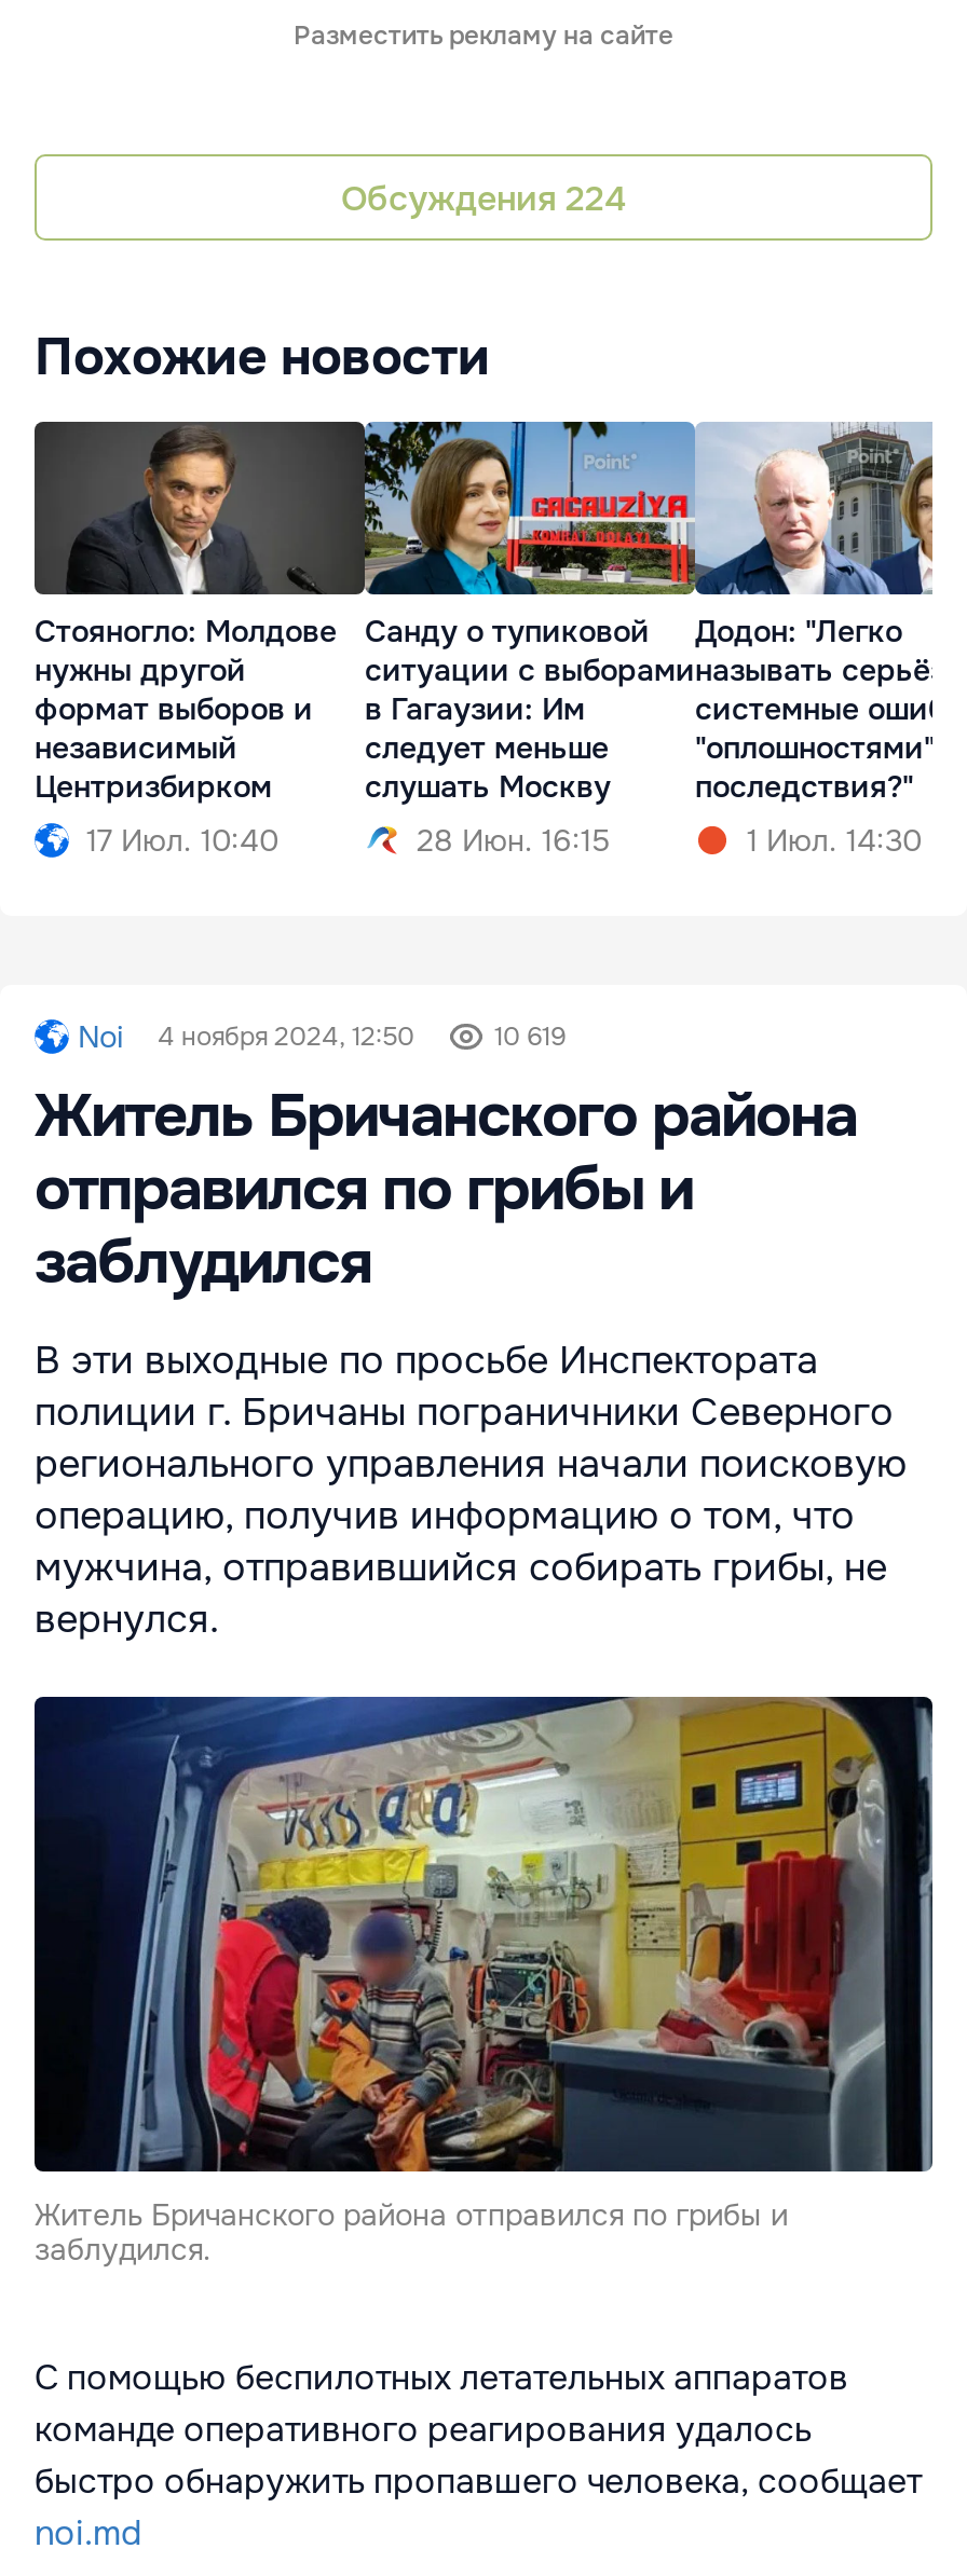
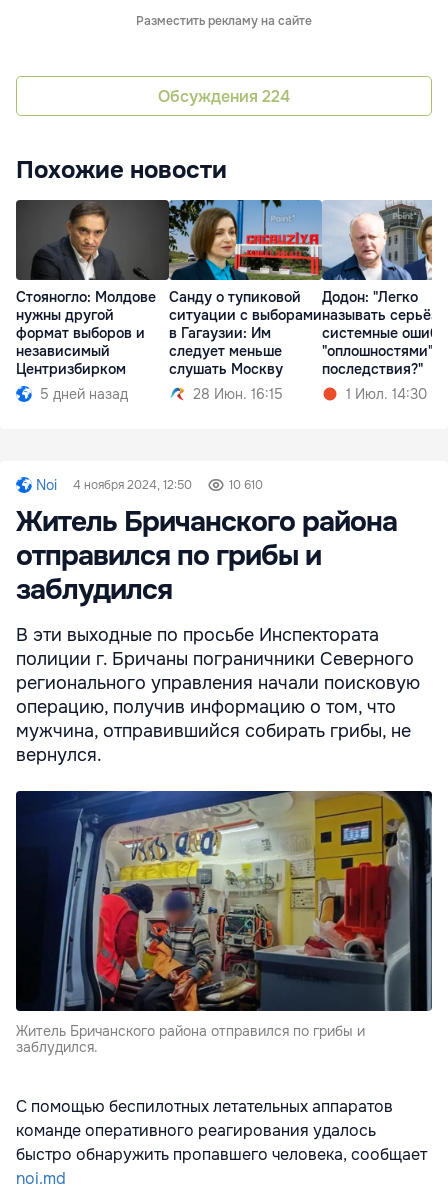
- 17 Июл. 10:40
+ 5 дней назад

- 10 619
+ 10 610
